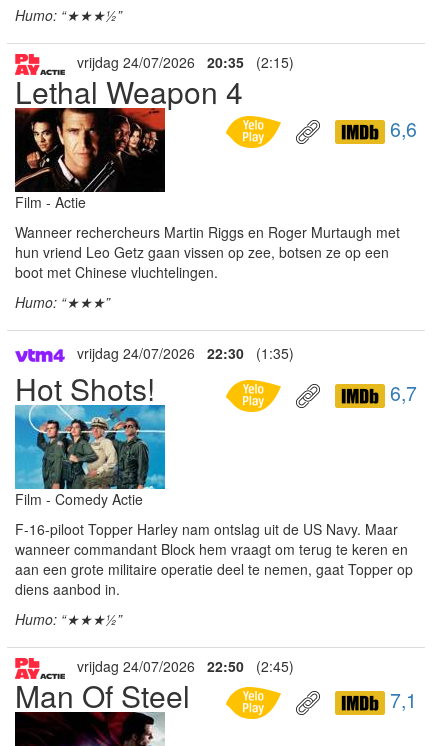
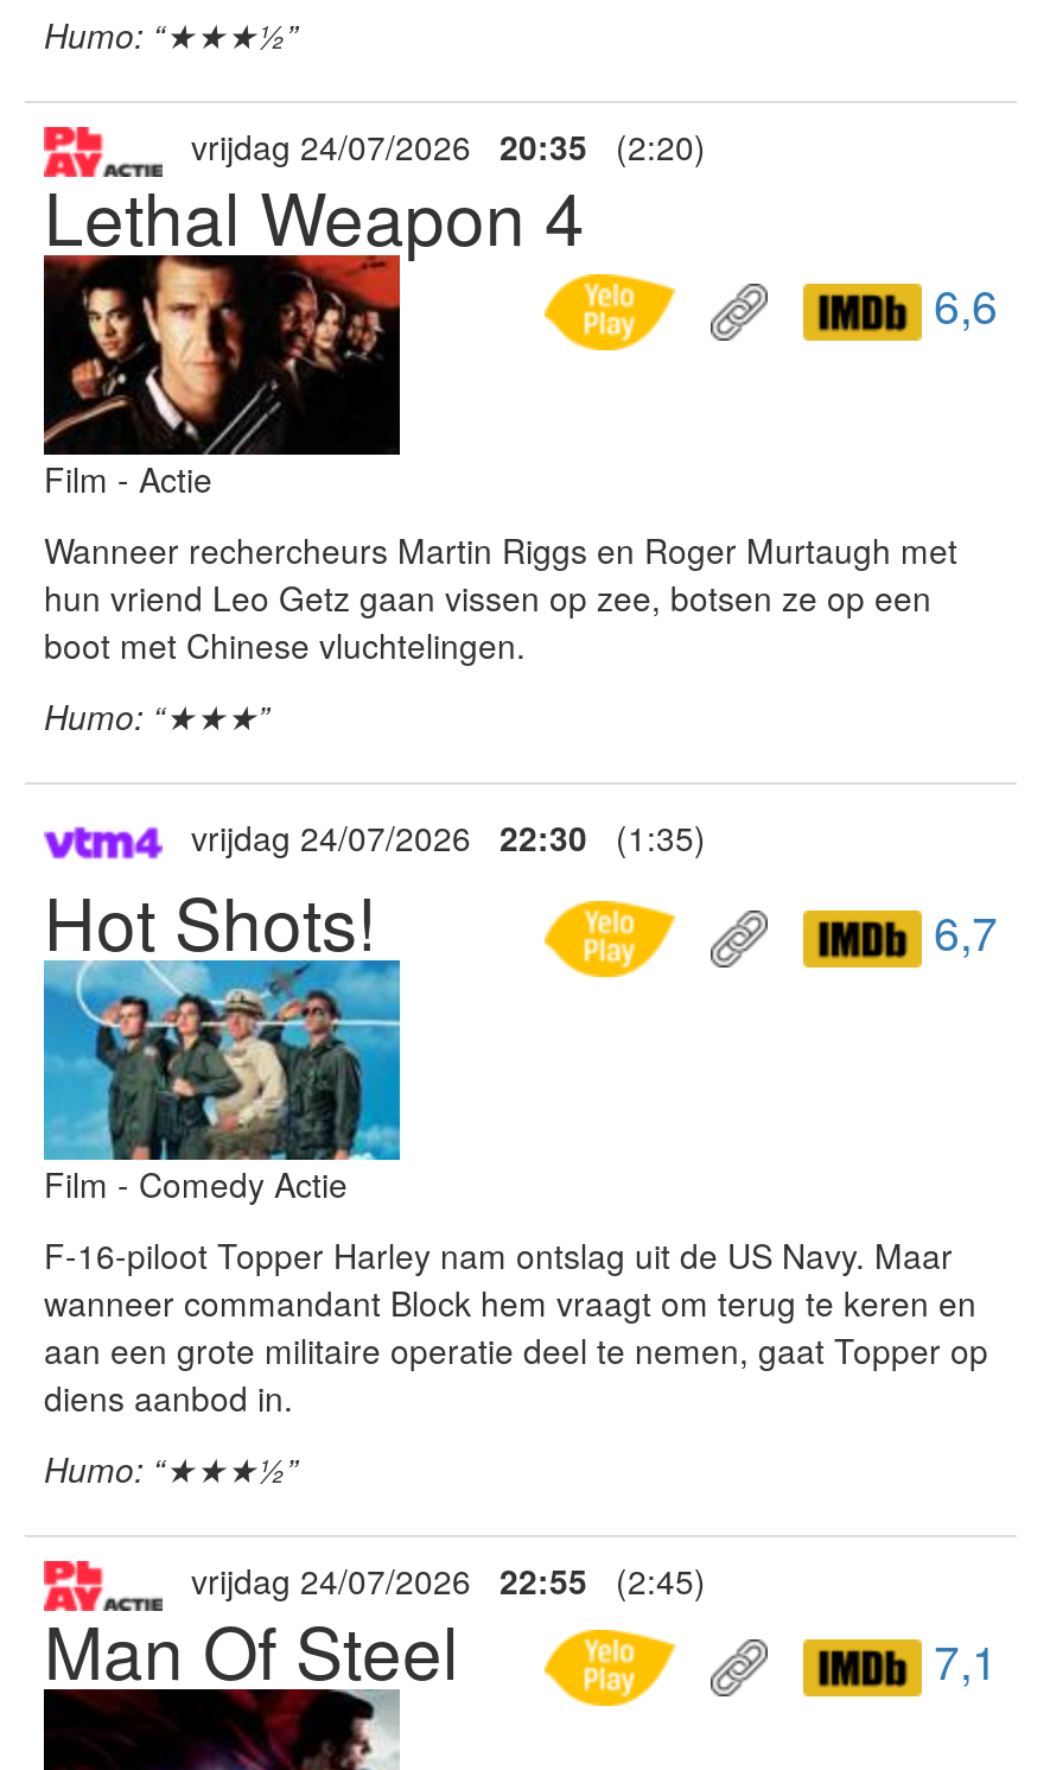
- vrijdag 24/07/2026 20:35 (2:15)
+ vrijdag 24/07/2026 20:35 (2:20)

- vrijdag 24/07/2026 22:50 (2:45)
+ vrijdag 24/07/2026 22:55 (2:45)
